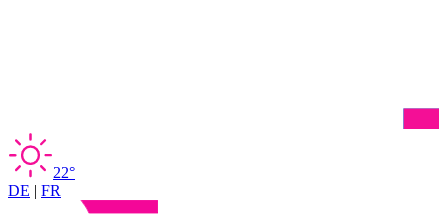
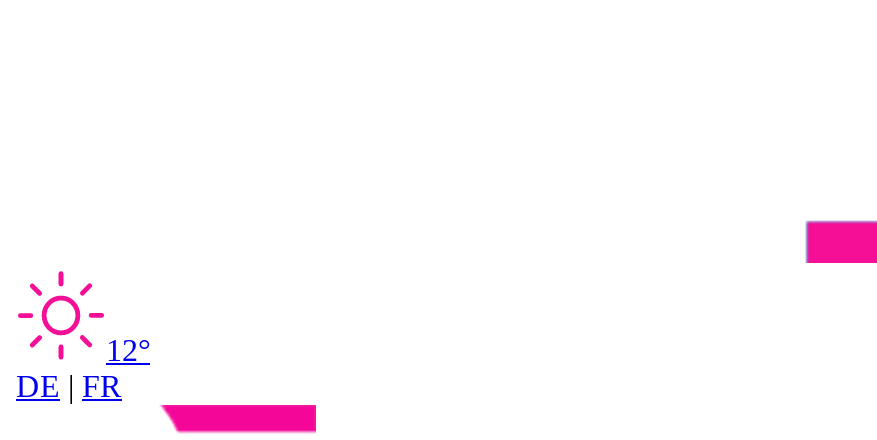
- 22°
+ 12°
